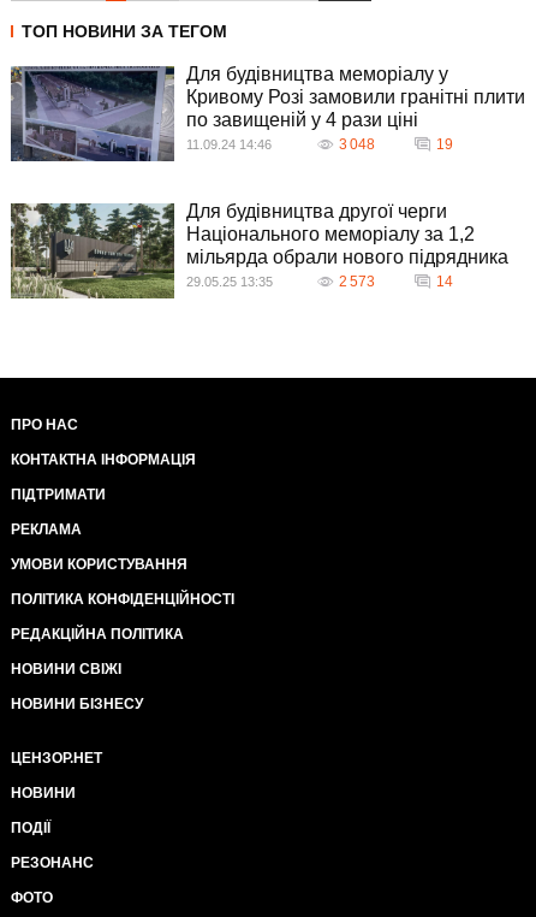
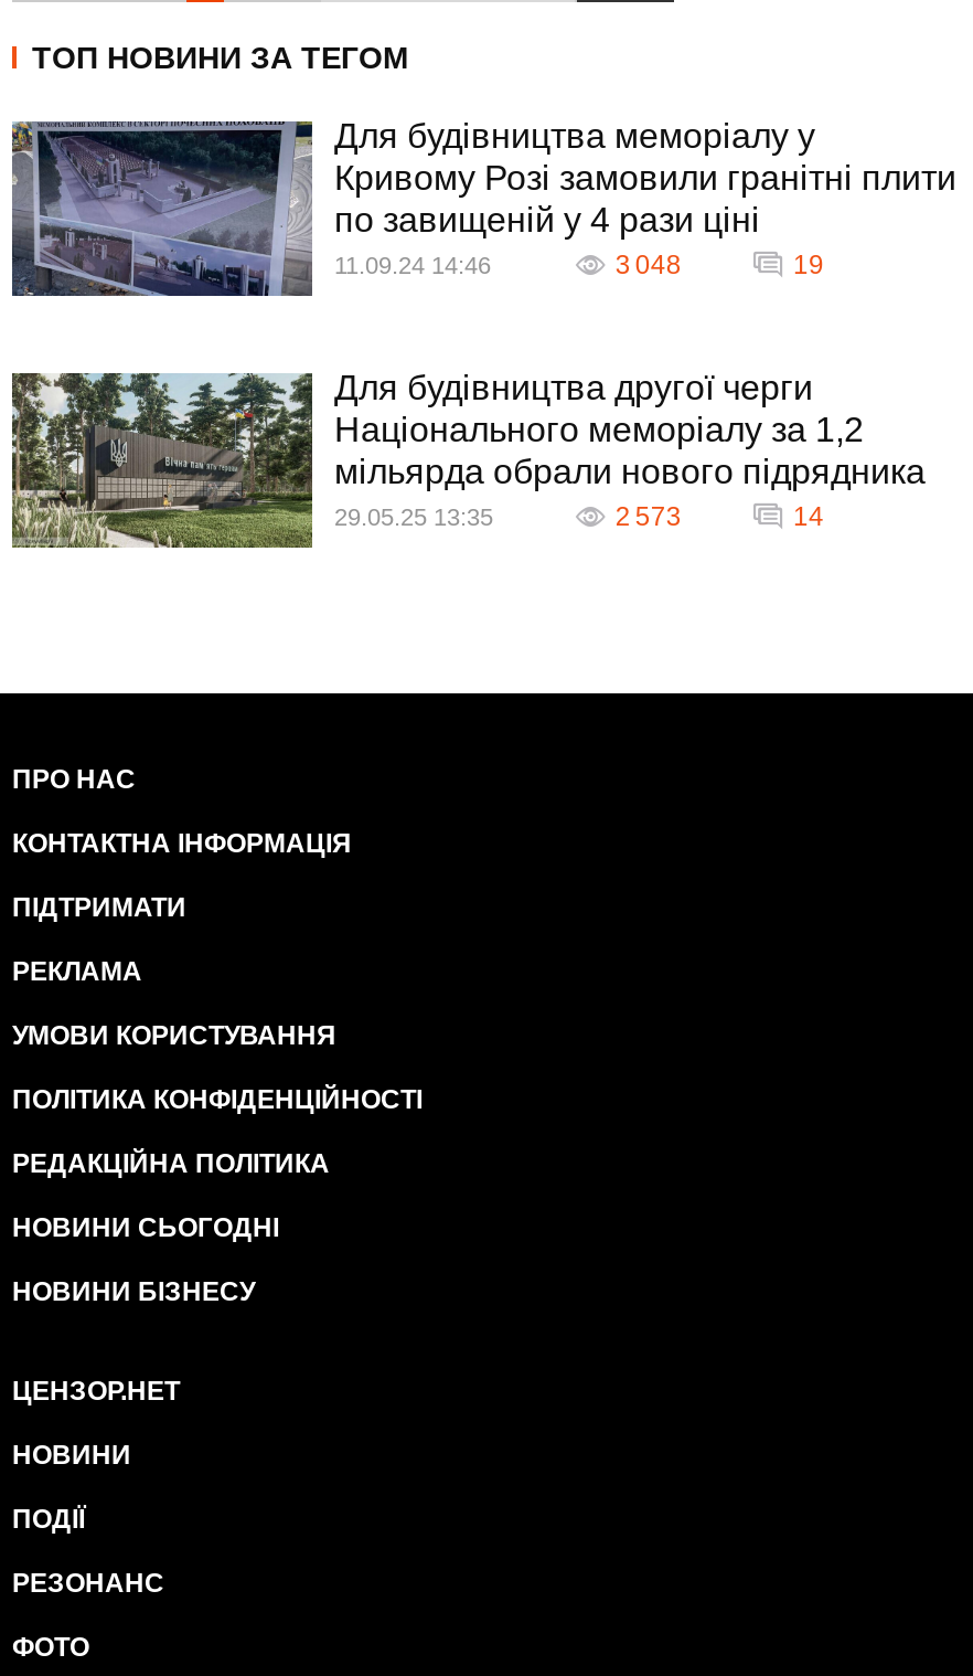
- НОВИНИ СВІЖІ
+ НОВИНИ СЬОГОДНІ
